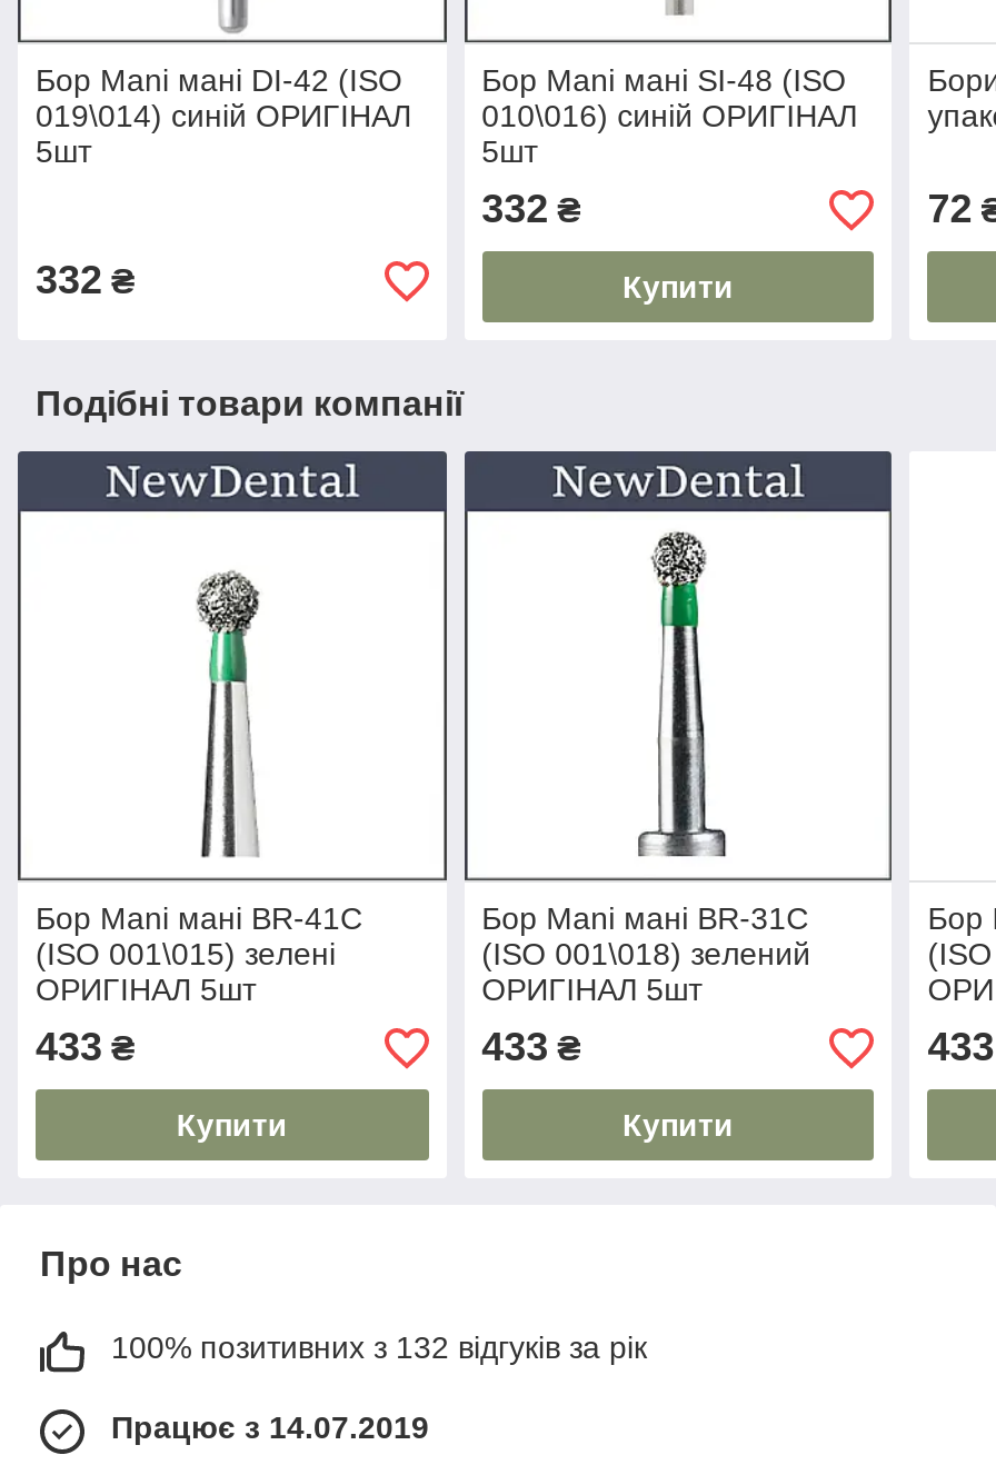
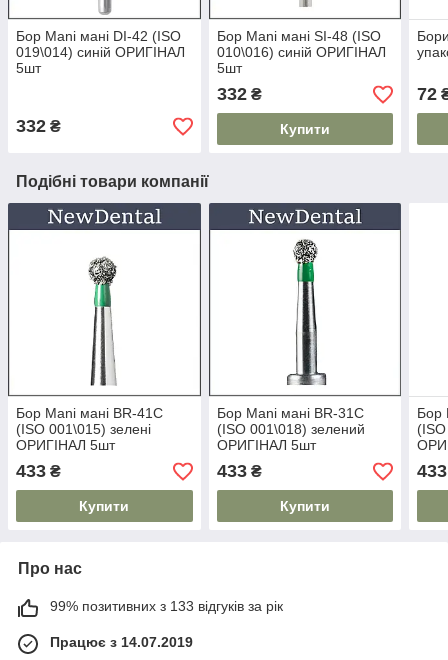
- 100% позитивних з 132 відгуків за рік
+ 99% позитивних з 133 відгуків за рік
